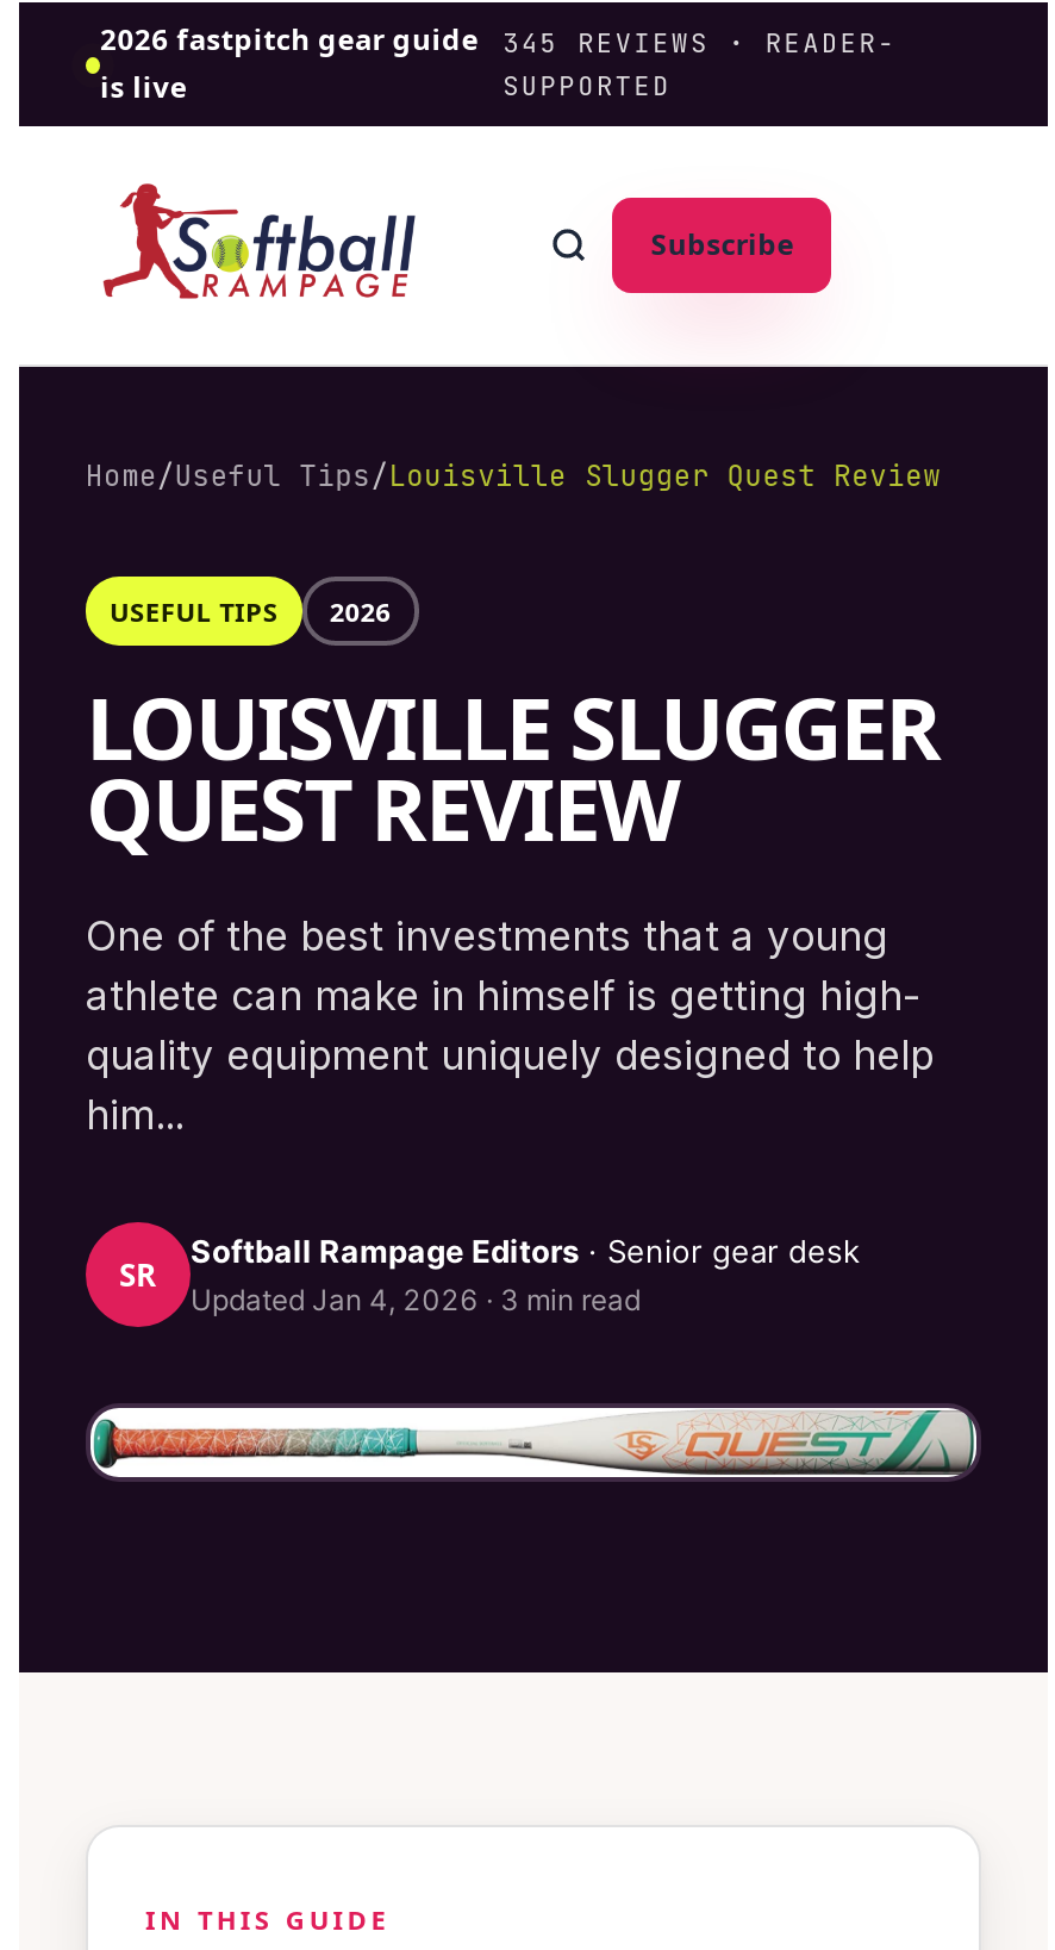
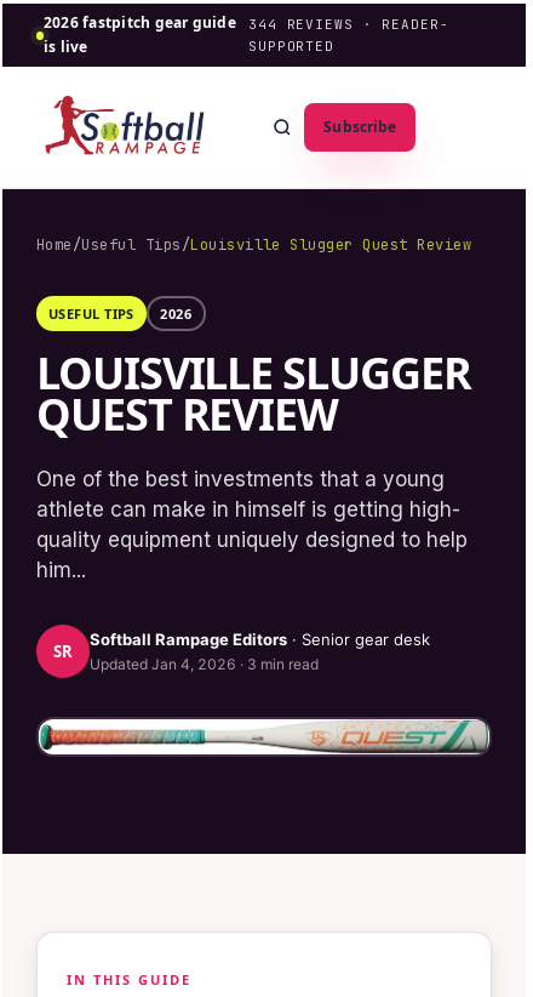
- 345 REVIEWS · READER-
+ 344 REVIEWS · READER-
